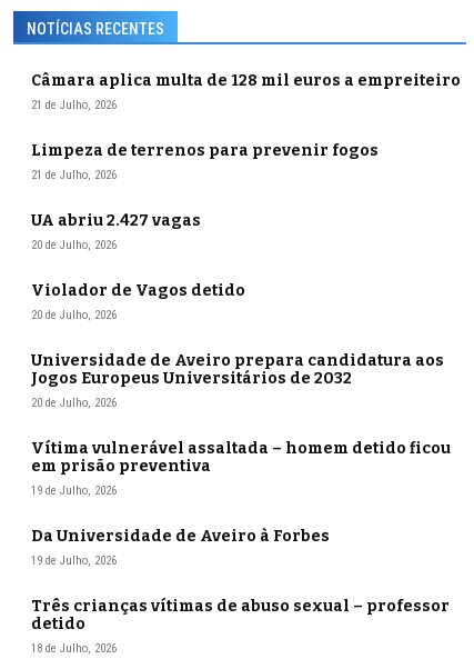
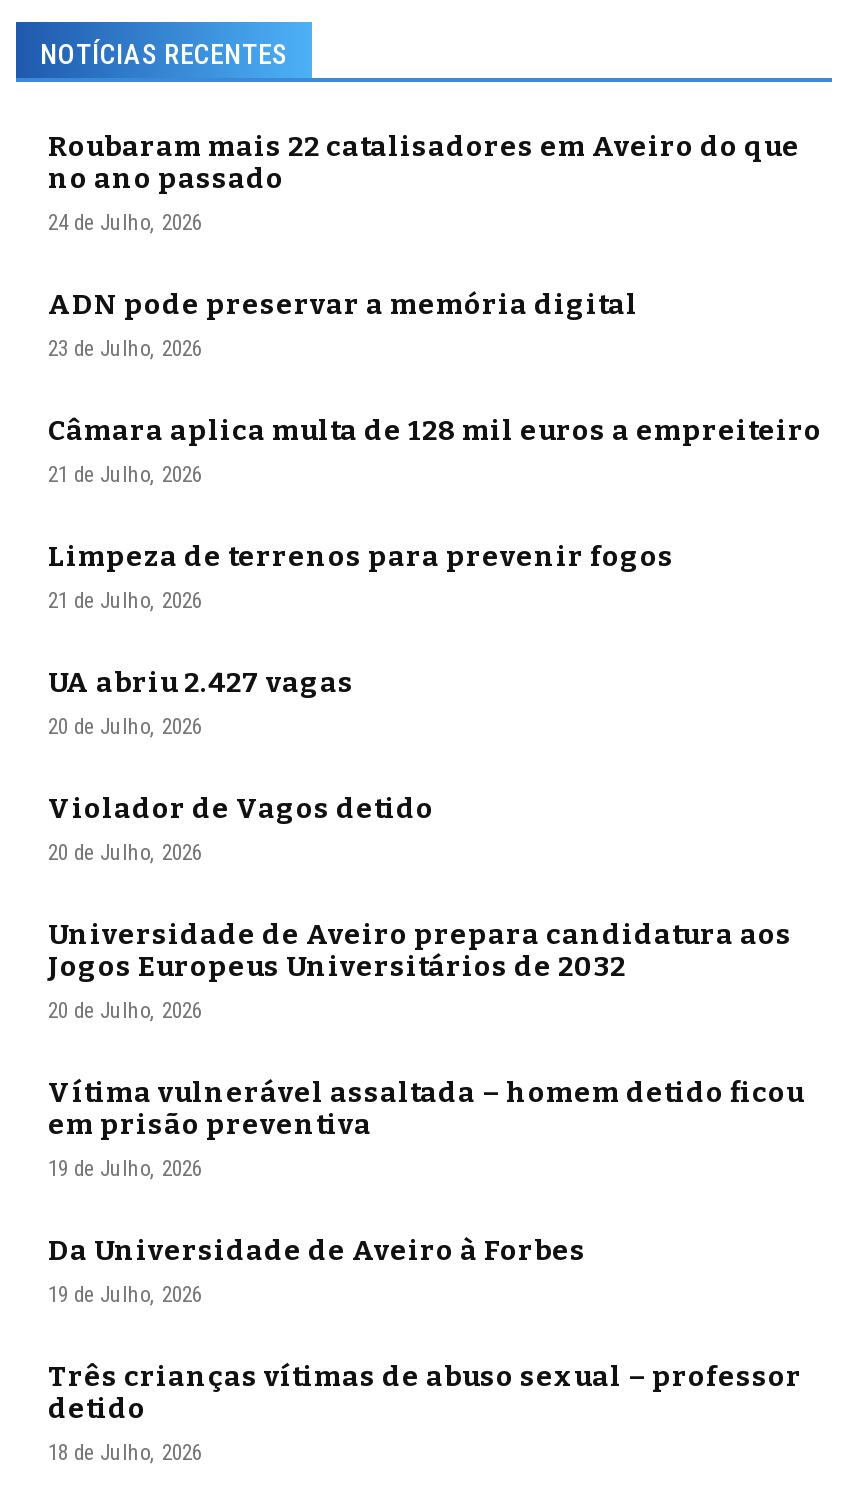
+ Roubaram mais 22 catalisadores em Aveiro do que
+ no ano passado
+ 24 de Julho, 2026
+ ADN pode preservar a memória digital
+ 23 de Julho, 2026
